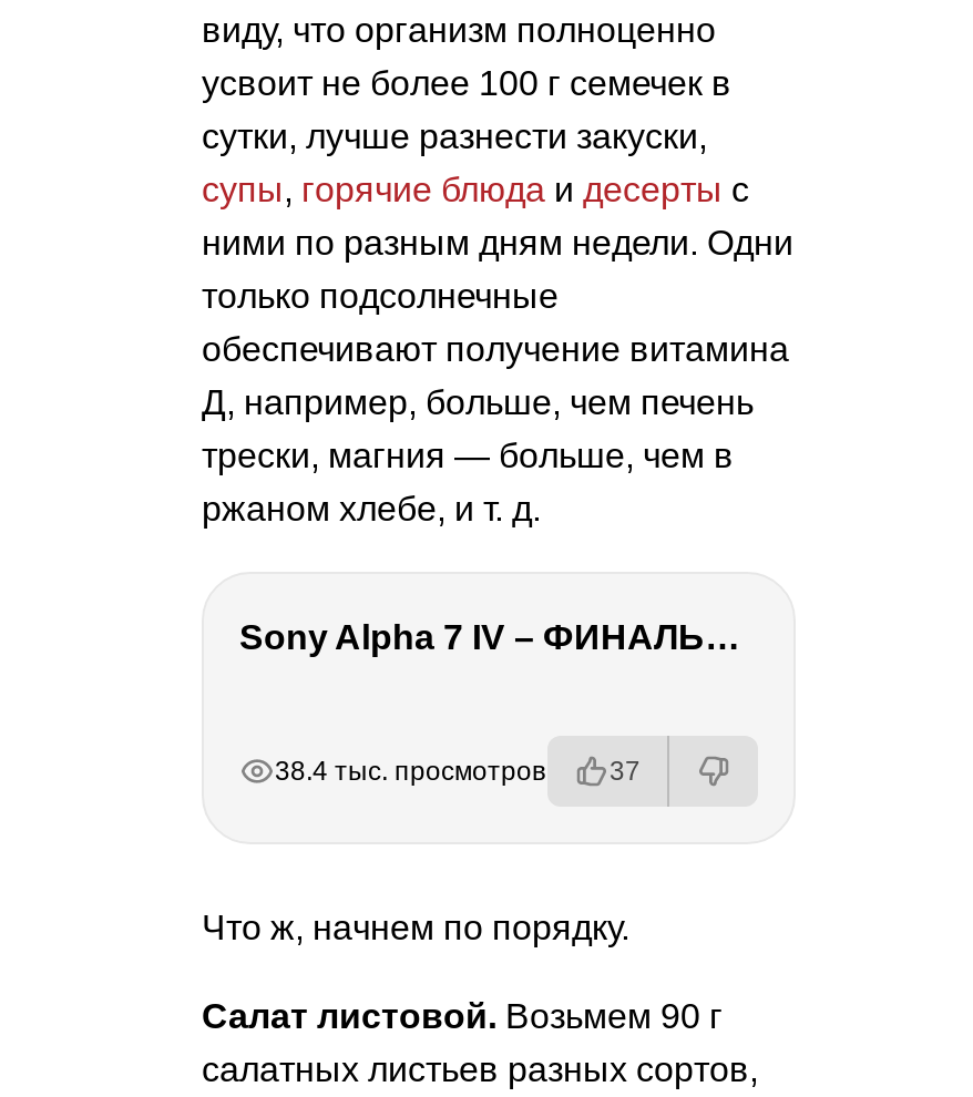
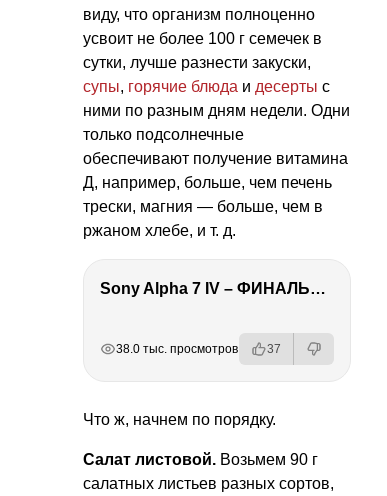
- 38.4 тыс. просмотров
+ 38.0 тыс. просмотров
